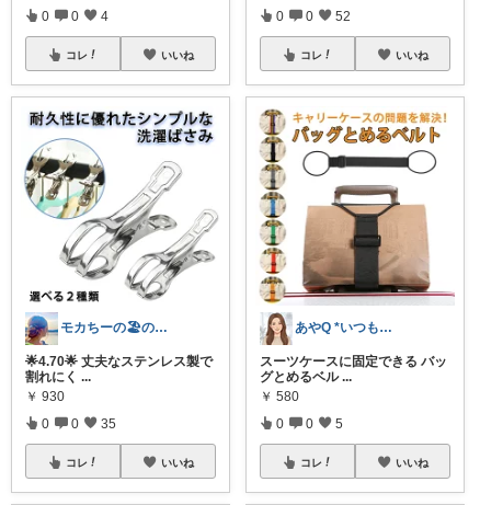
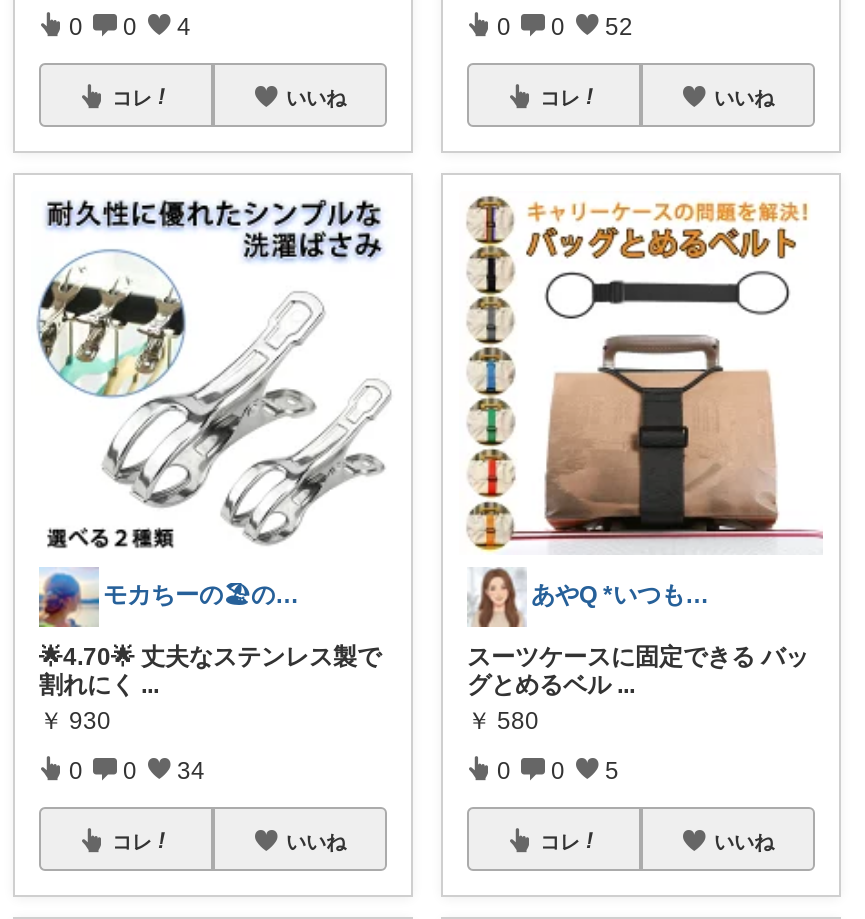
- 0 0 35
+ 0 0 34
